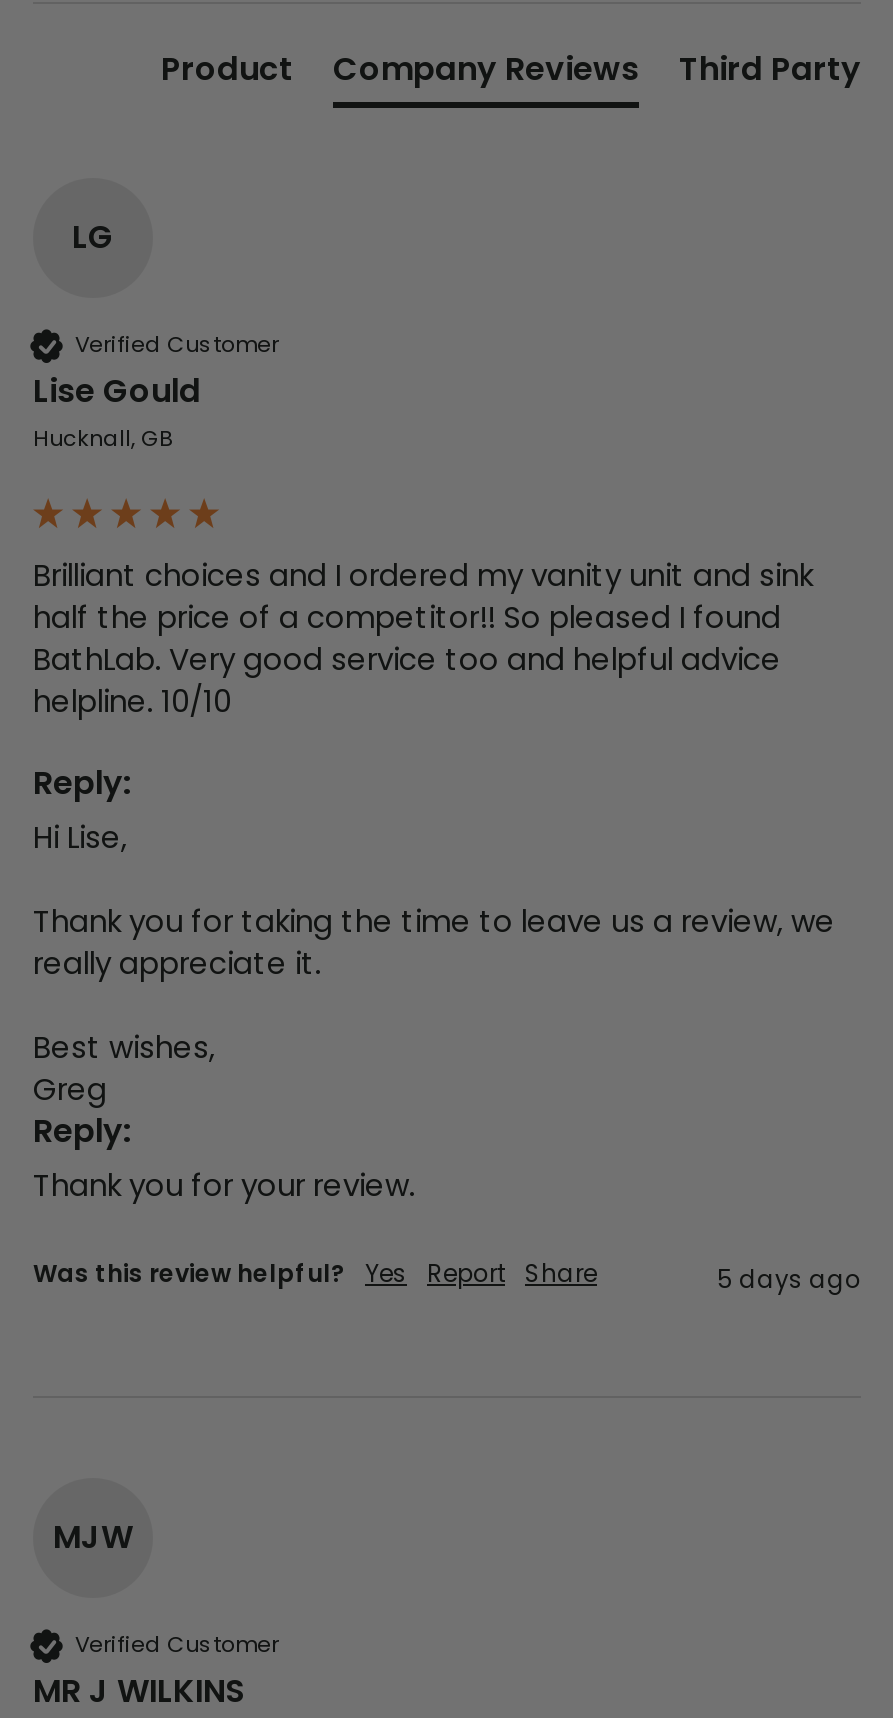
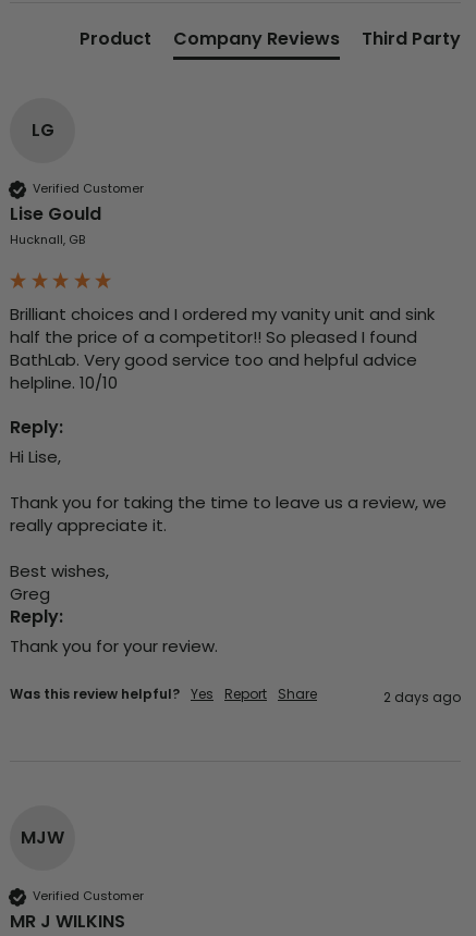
- 5 days ago
+ 2 days ago
